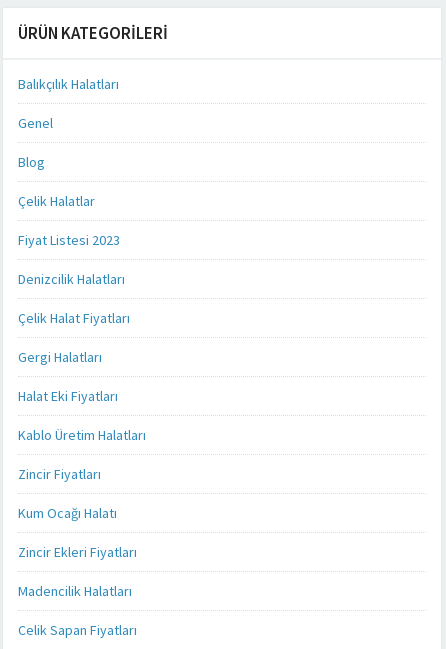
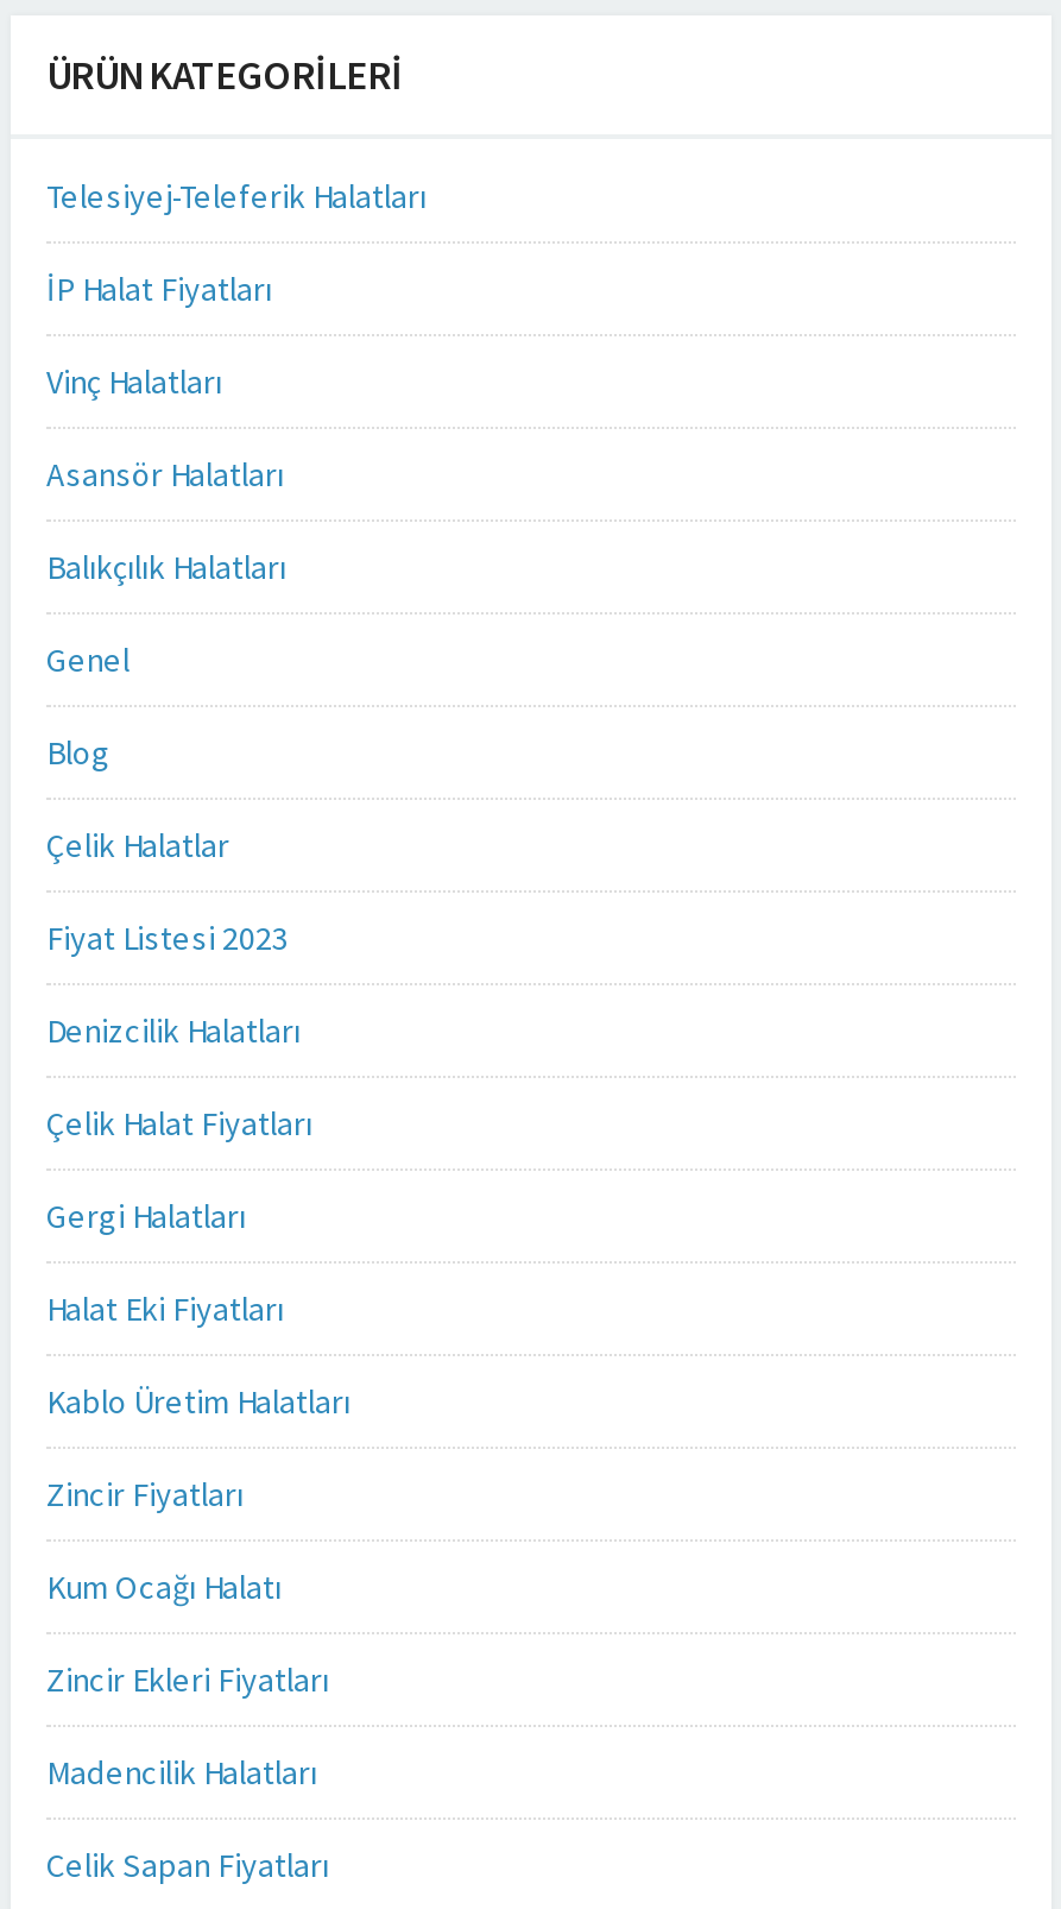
+ Telesiyej-Teleferik Halatları
+ İP Halat Fiyatları
+ Vinç Halatları
+ Asansör Halatları
